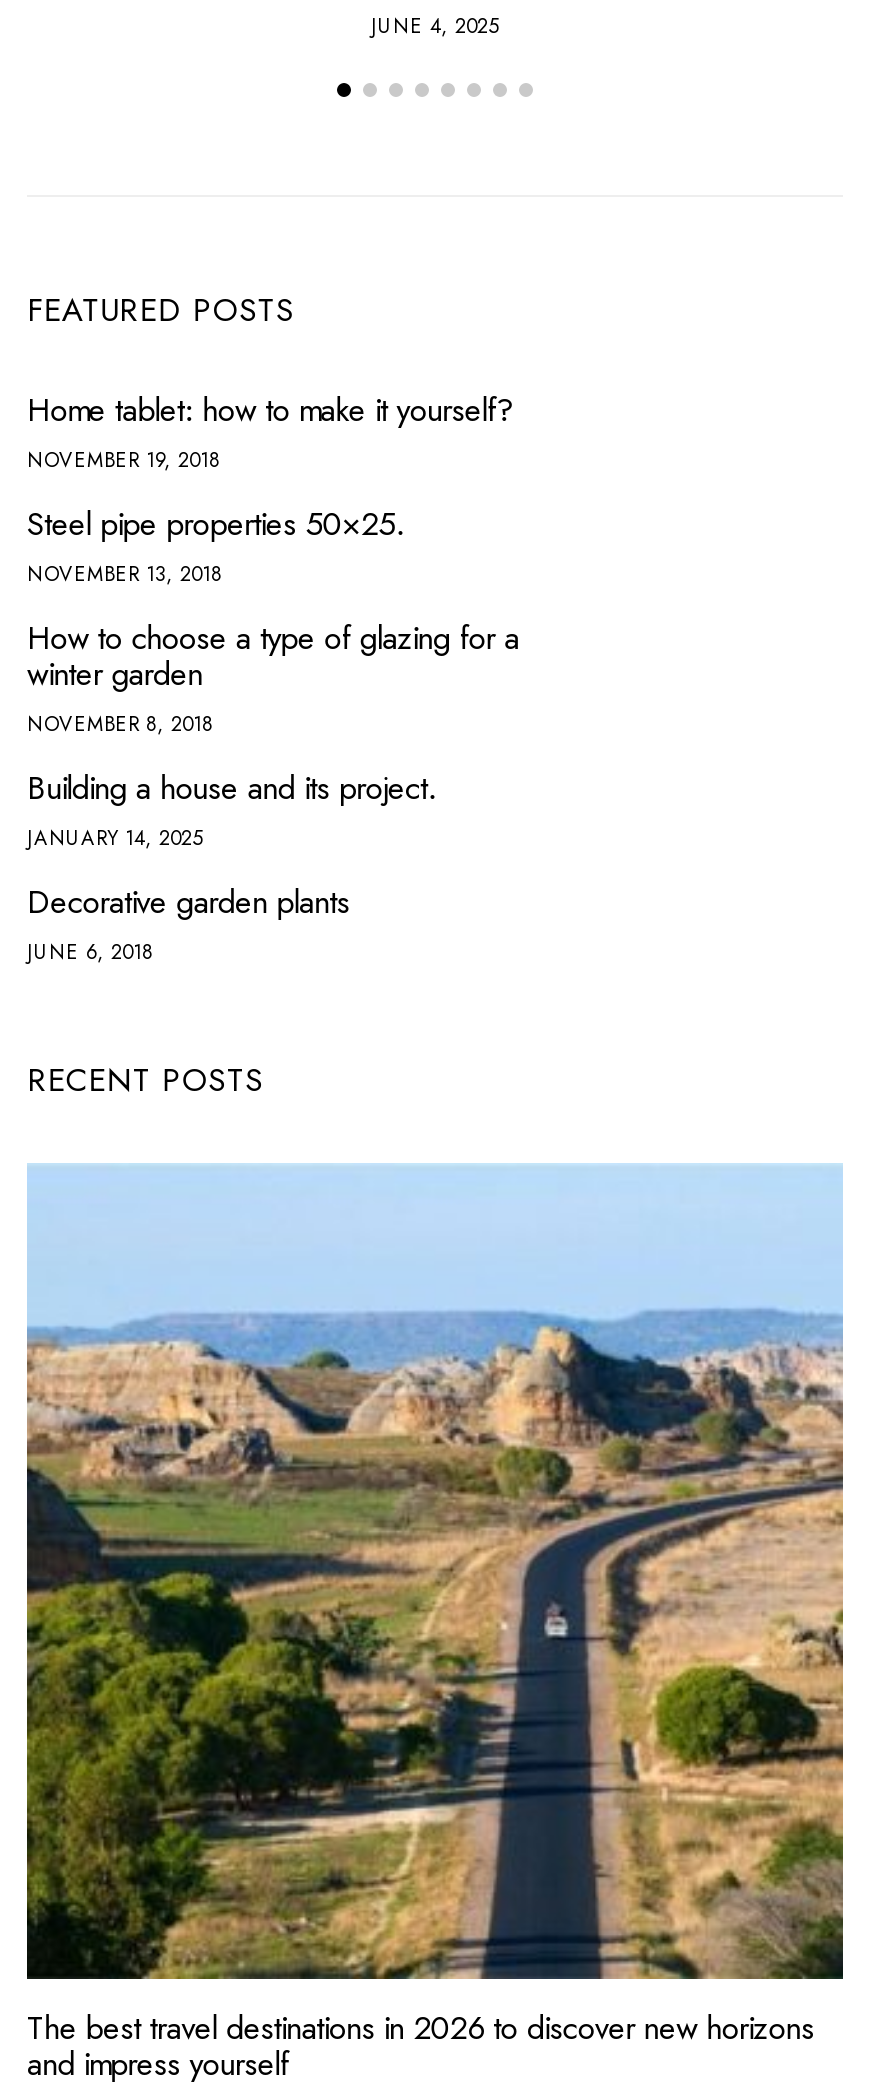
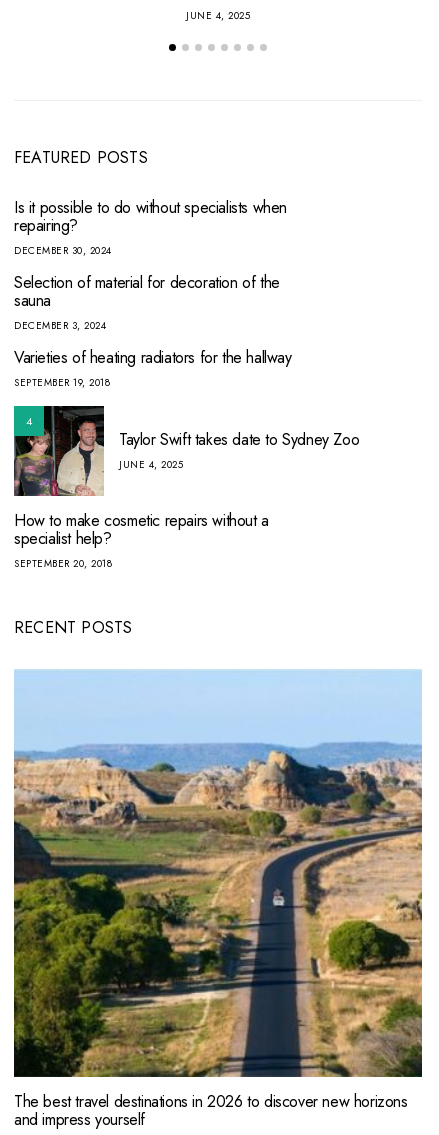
- Home tablet: how to make it yourself?
- NOVEMBER 19, 2018
+ Is it possible to do without specialists when
+ repairing?
+ DECEMBER 30, 2024

- Steel pipe properties 50×25.
- NOVEMBER 13, 2018
+ Selection of material for decoration of the
+ sauna
+ DECEMBER 3, 2024

- How to choose a type of glazing for a
- winter garden
- NOVEMBER 8, 2018
+ Varieties of heating radiators for the hallway
+ SEPTEMBER 19, 2018

- Building a house and its project.
- JANUARY 14, 2025
+ 4
+ Taylor Swift takes date to Sydney Zoo
+ JUNE 4, 2025

- Decorative garden plants
- JUNE 6, 2018
+ How to make cosmetic repairs without a
+ specialist help?
+ SEPTEMBER 20, 2018
